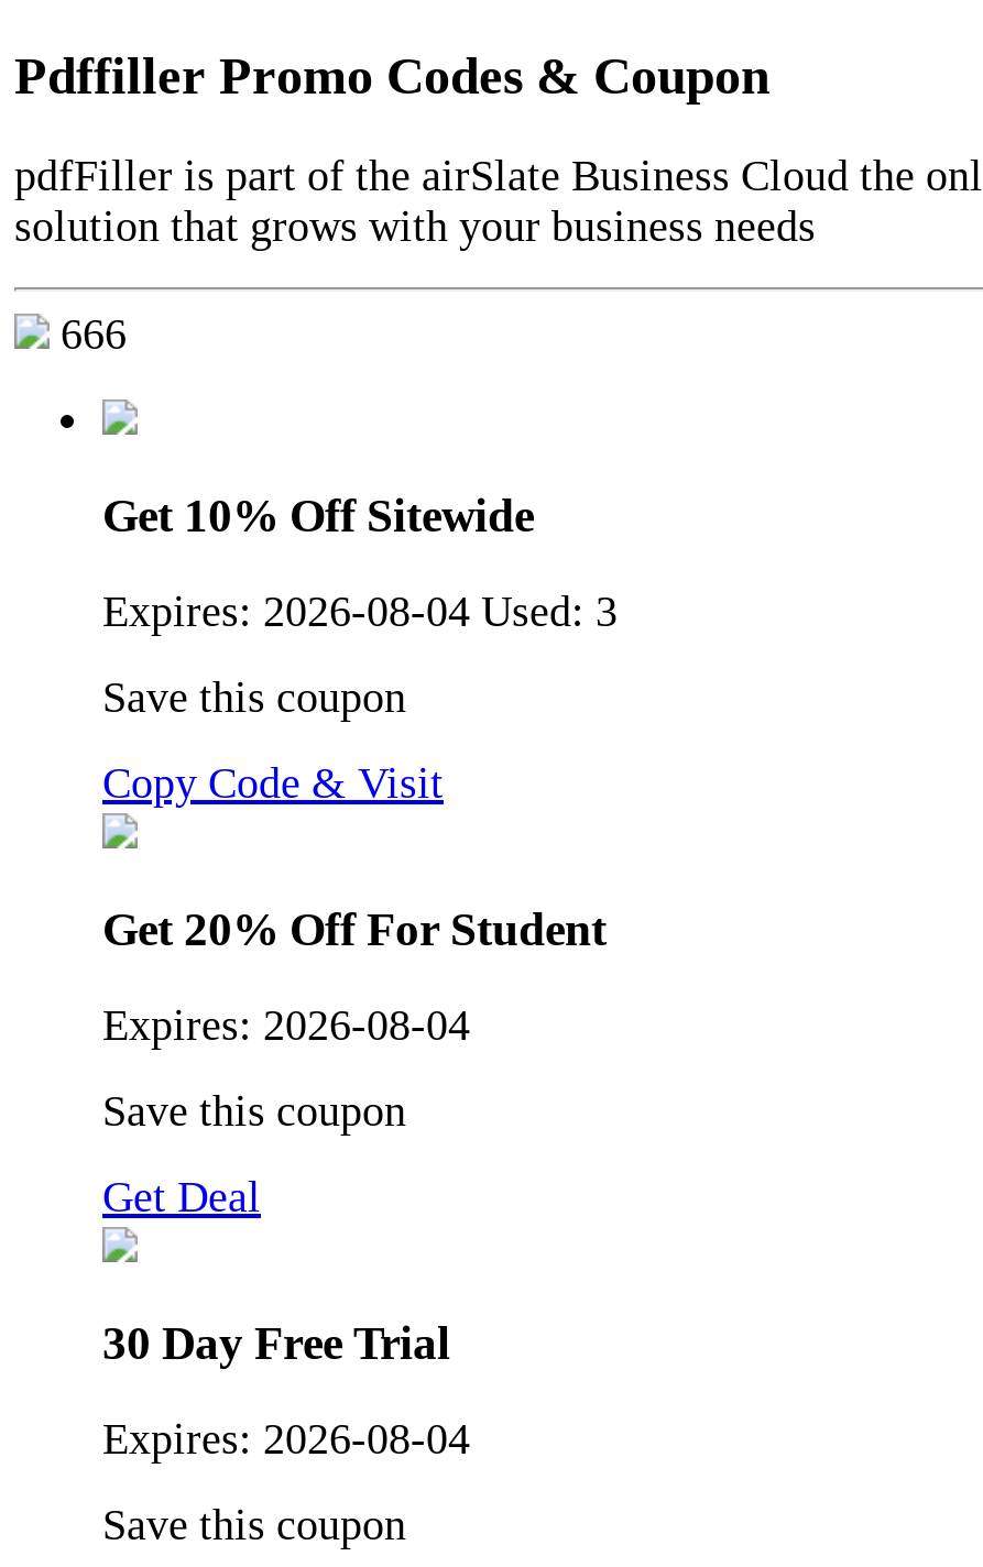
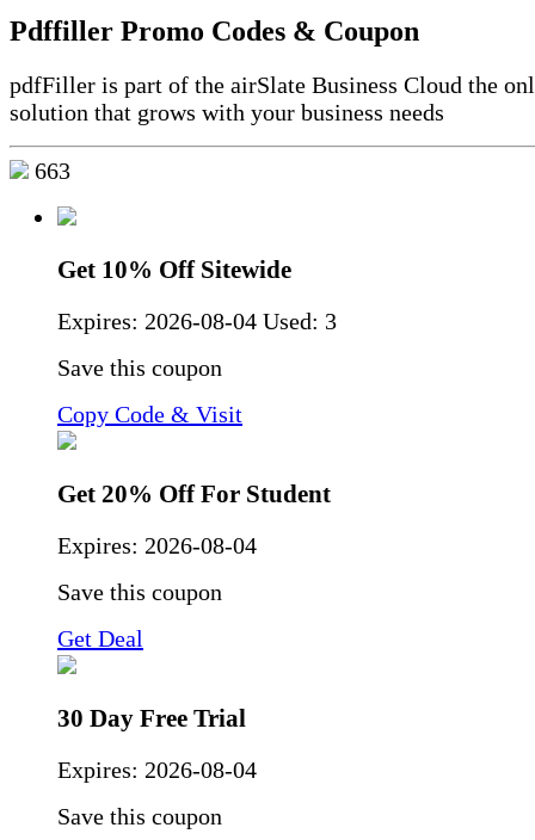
- 666
+ 663
